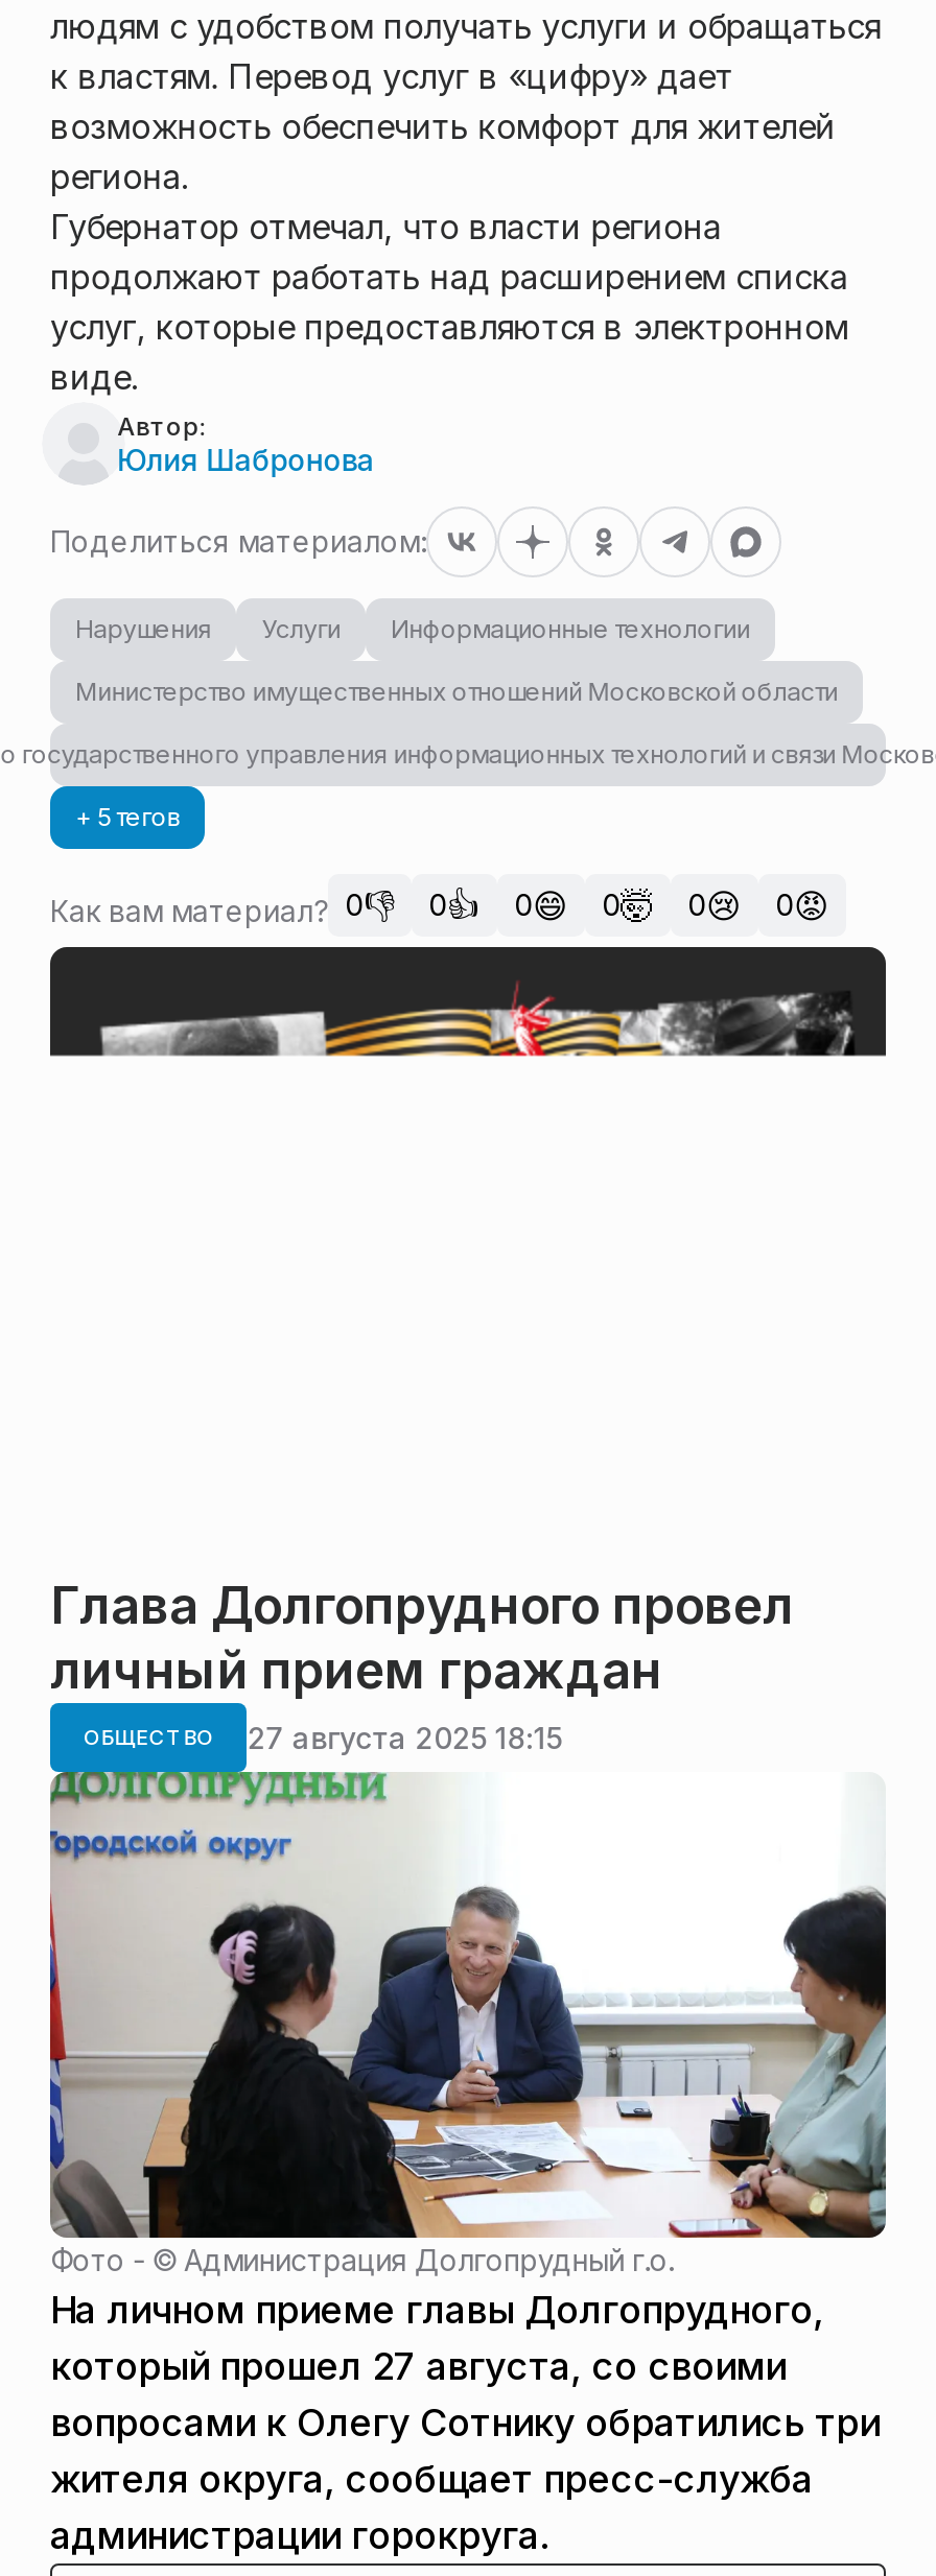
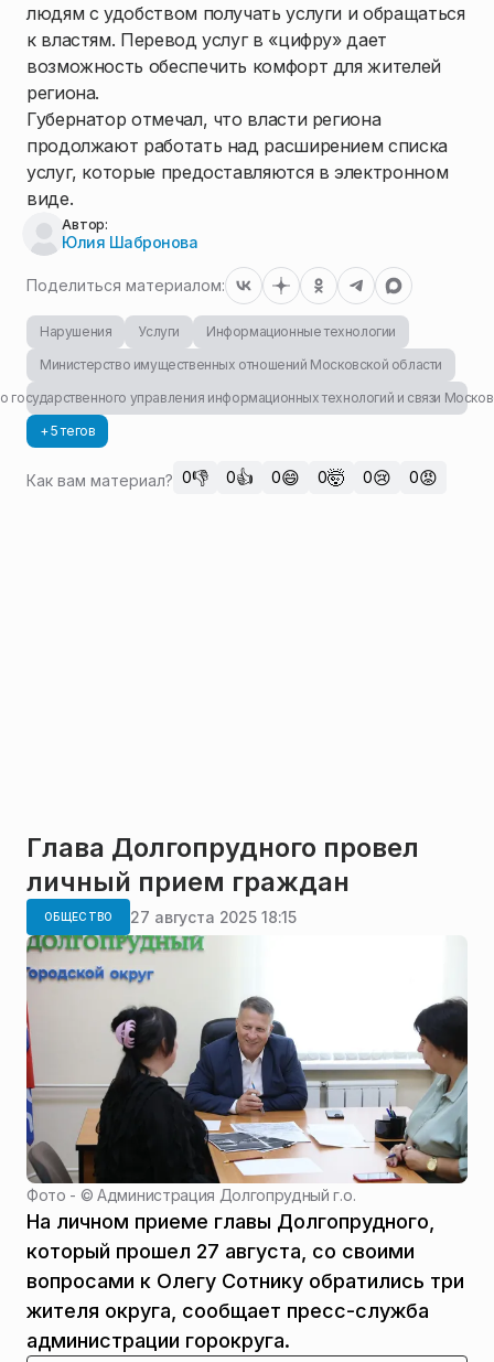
- [image]
